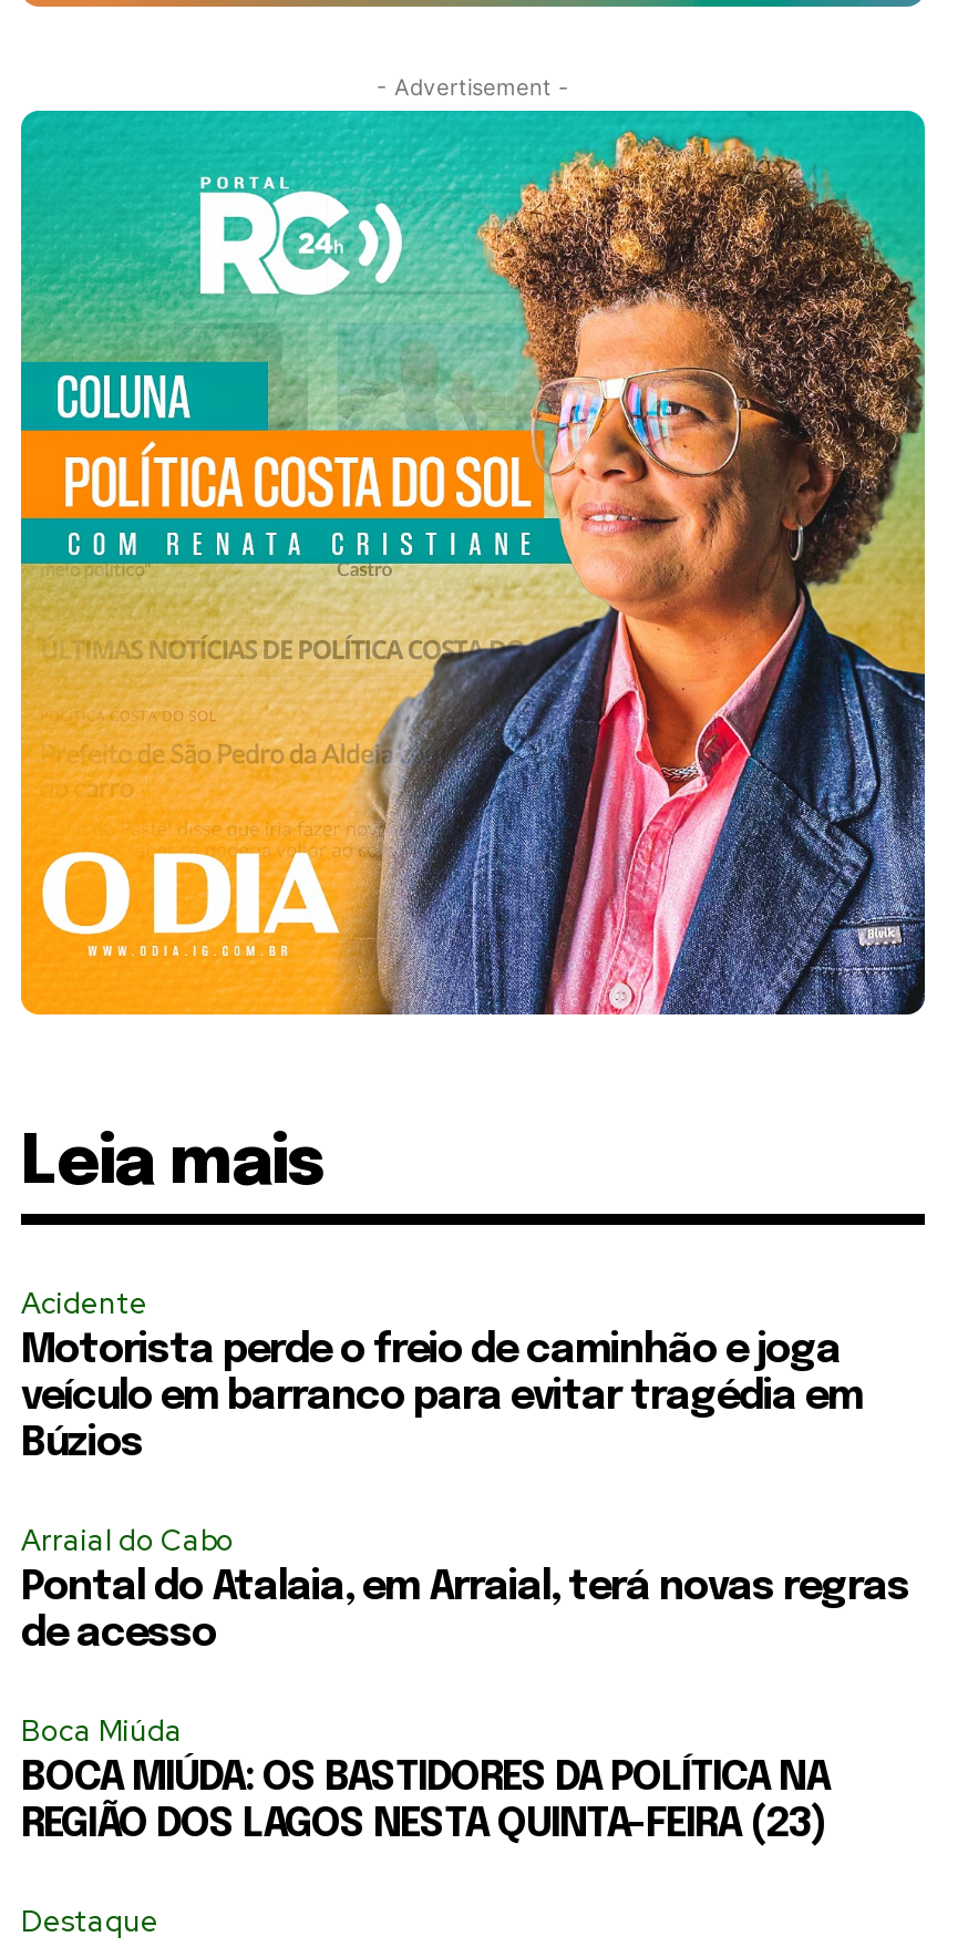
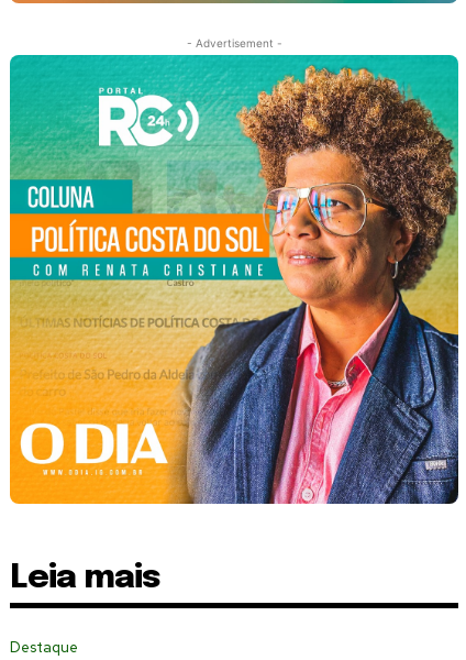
- Acidente
- Motorista perde o freio de caminhão e joga
- veículo em barranco para evitar tragédia em
- Búzios
- Arraial do Cabo
- Pontal do Atalaia, em Arraial, terá novas regras
- de acesso
- Boca Miúda
- BOCA MIÚDA: OS BASTIDORES DA POLÍTICA NA
- REGIÃO DOS LAGOS NESTA QUINTA-FEIRA (23)
